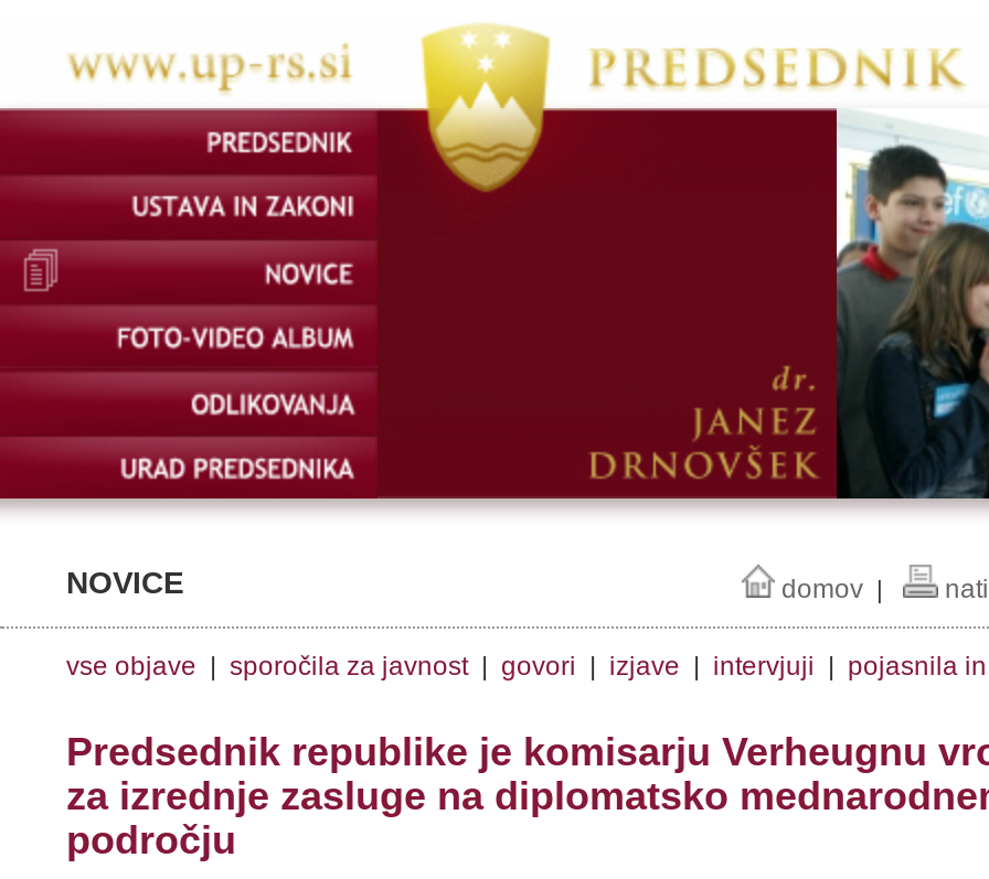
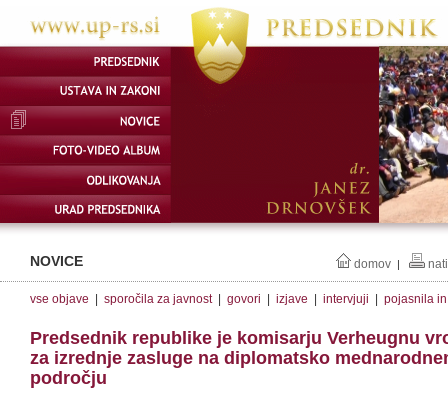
- [image]
+ [image]
